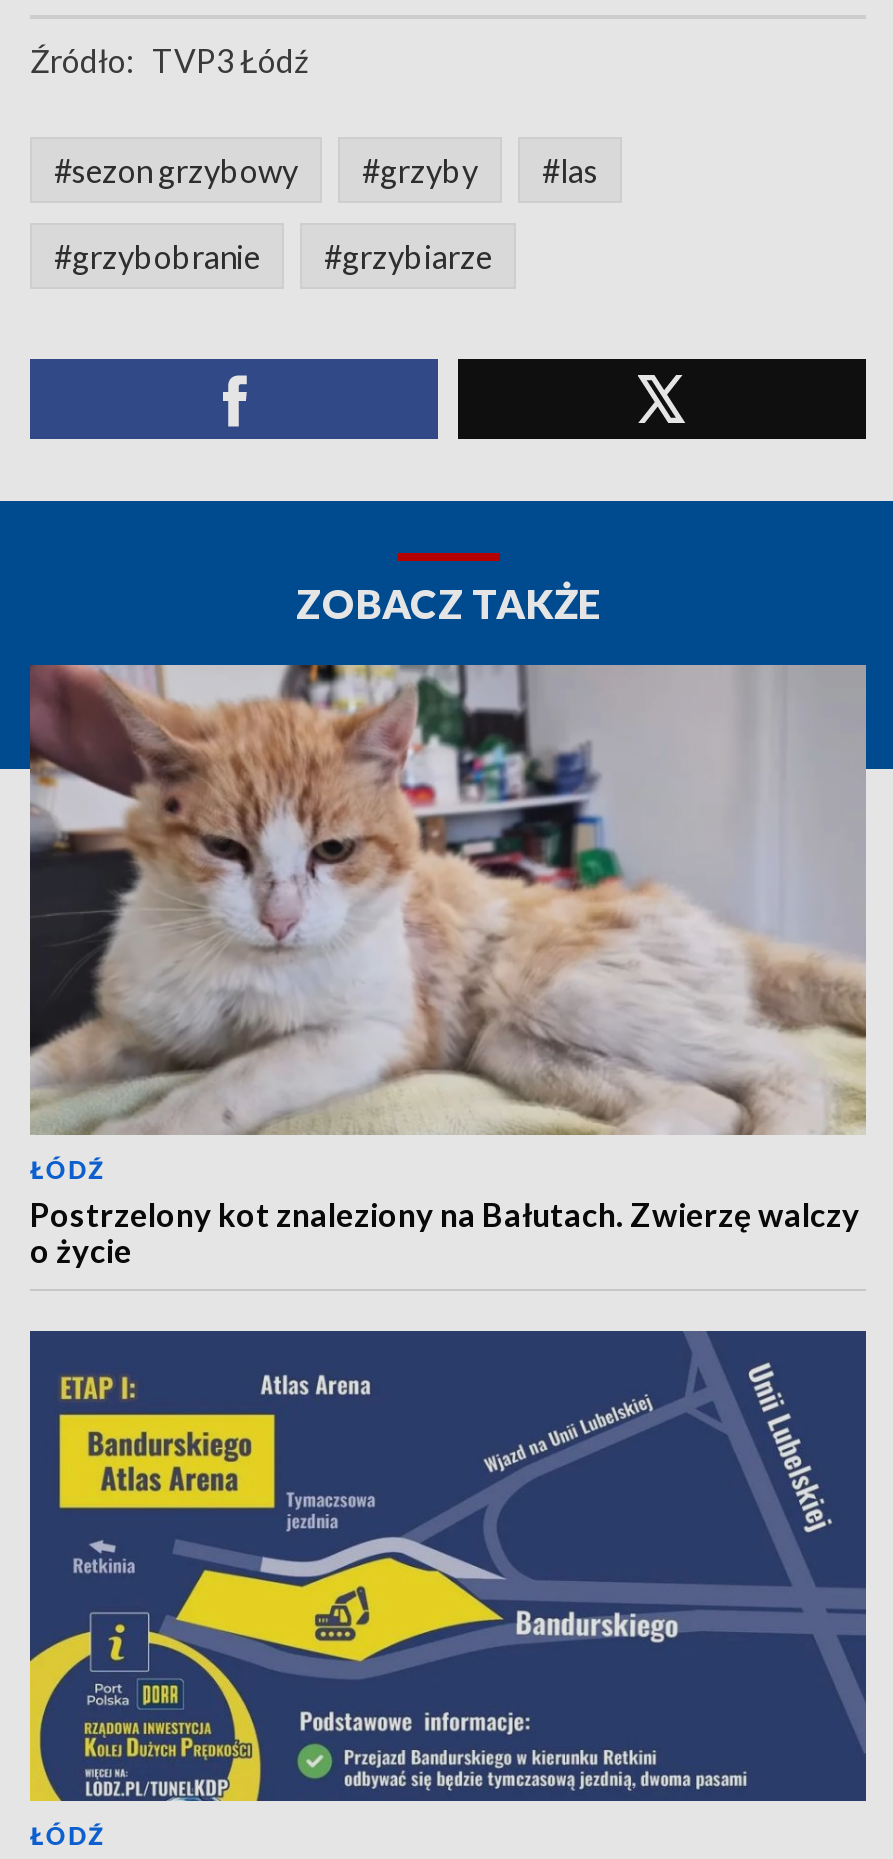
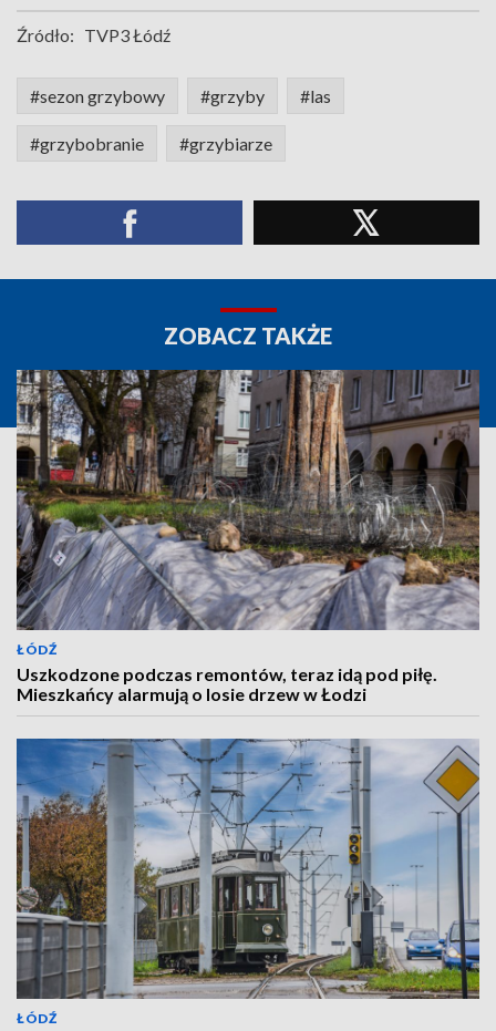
- [image]
- Postrzelony kot znaleziony na Bałutach. Zwierzę walczy
- o życie
+ [image]
+ Uszkodzone podczas remontów, teraz idą pod piłę.
+ Mieszkańcy alarmują o losie drzew w Łodzi

- [image]
+ [image]
